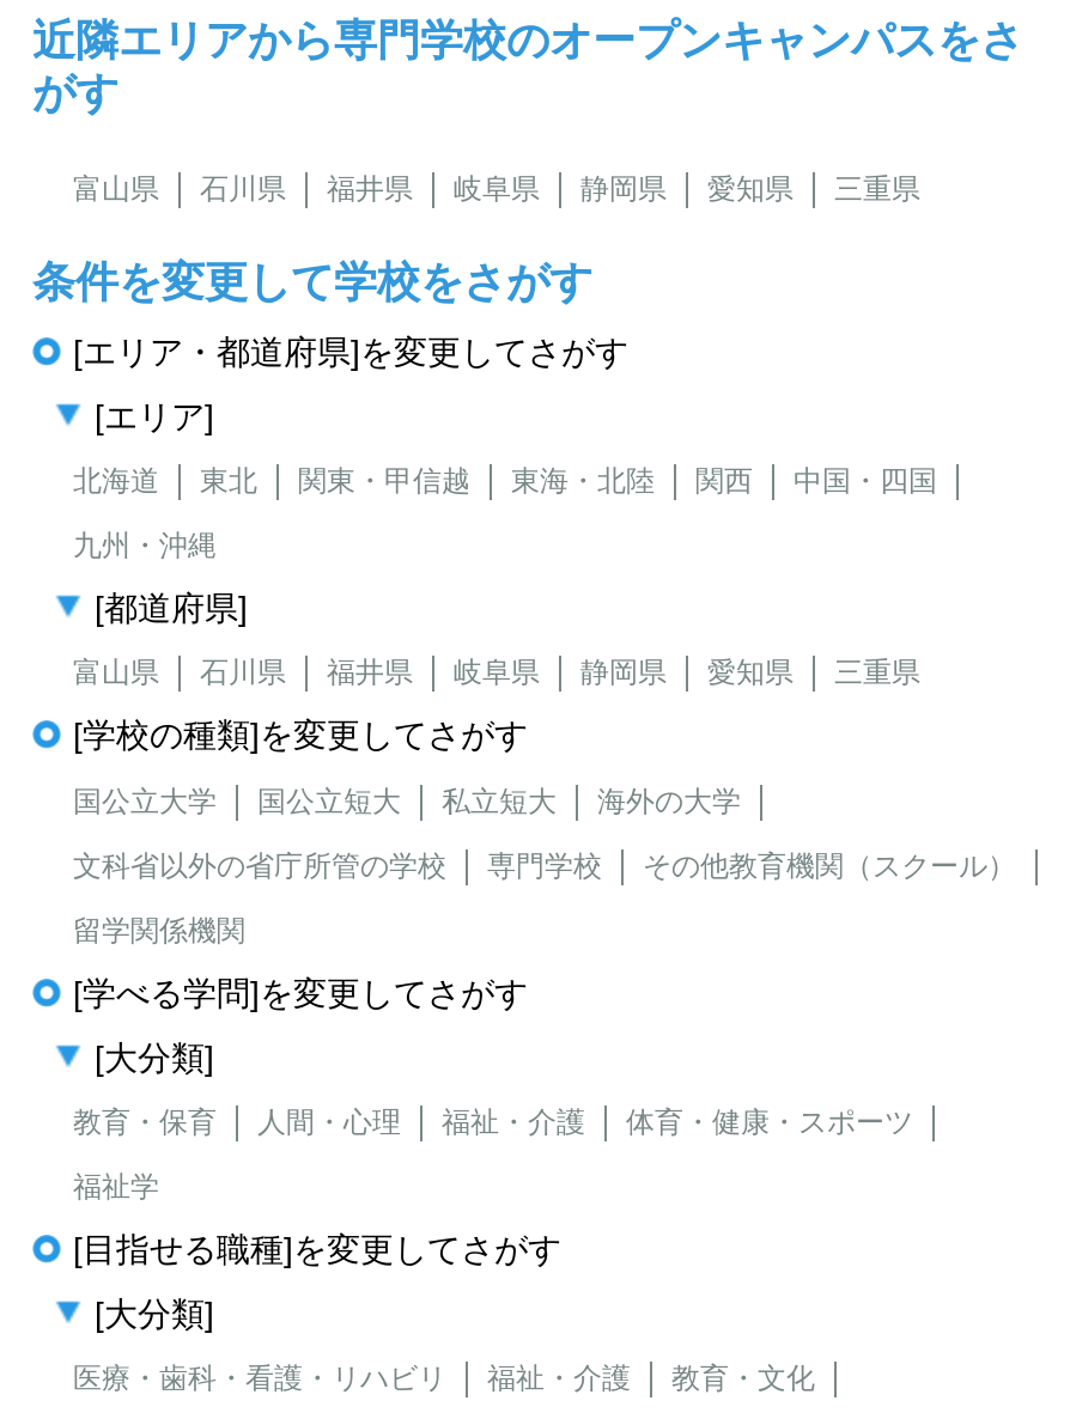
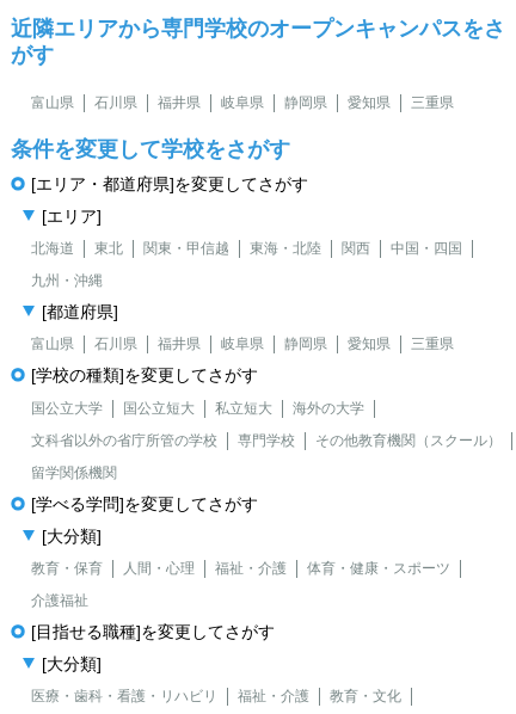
- 福祉学
+ 介護福祉
